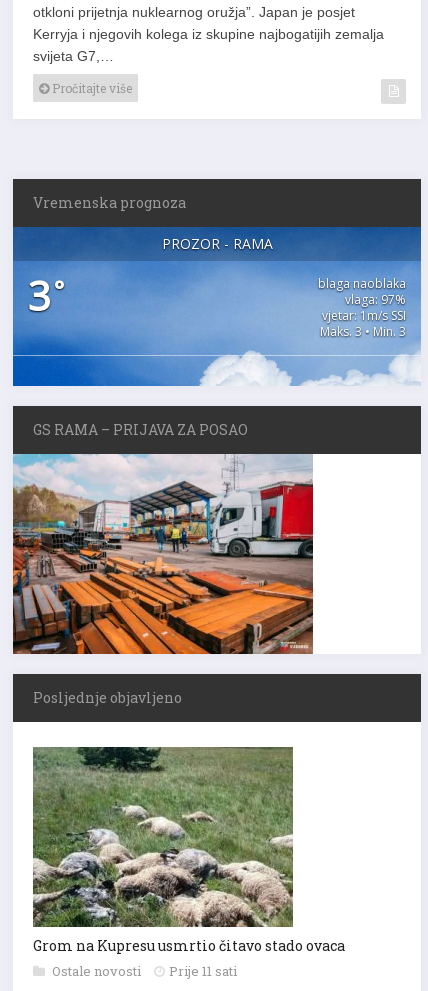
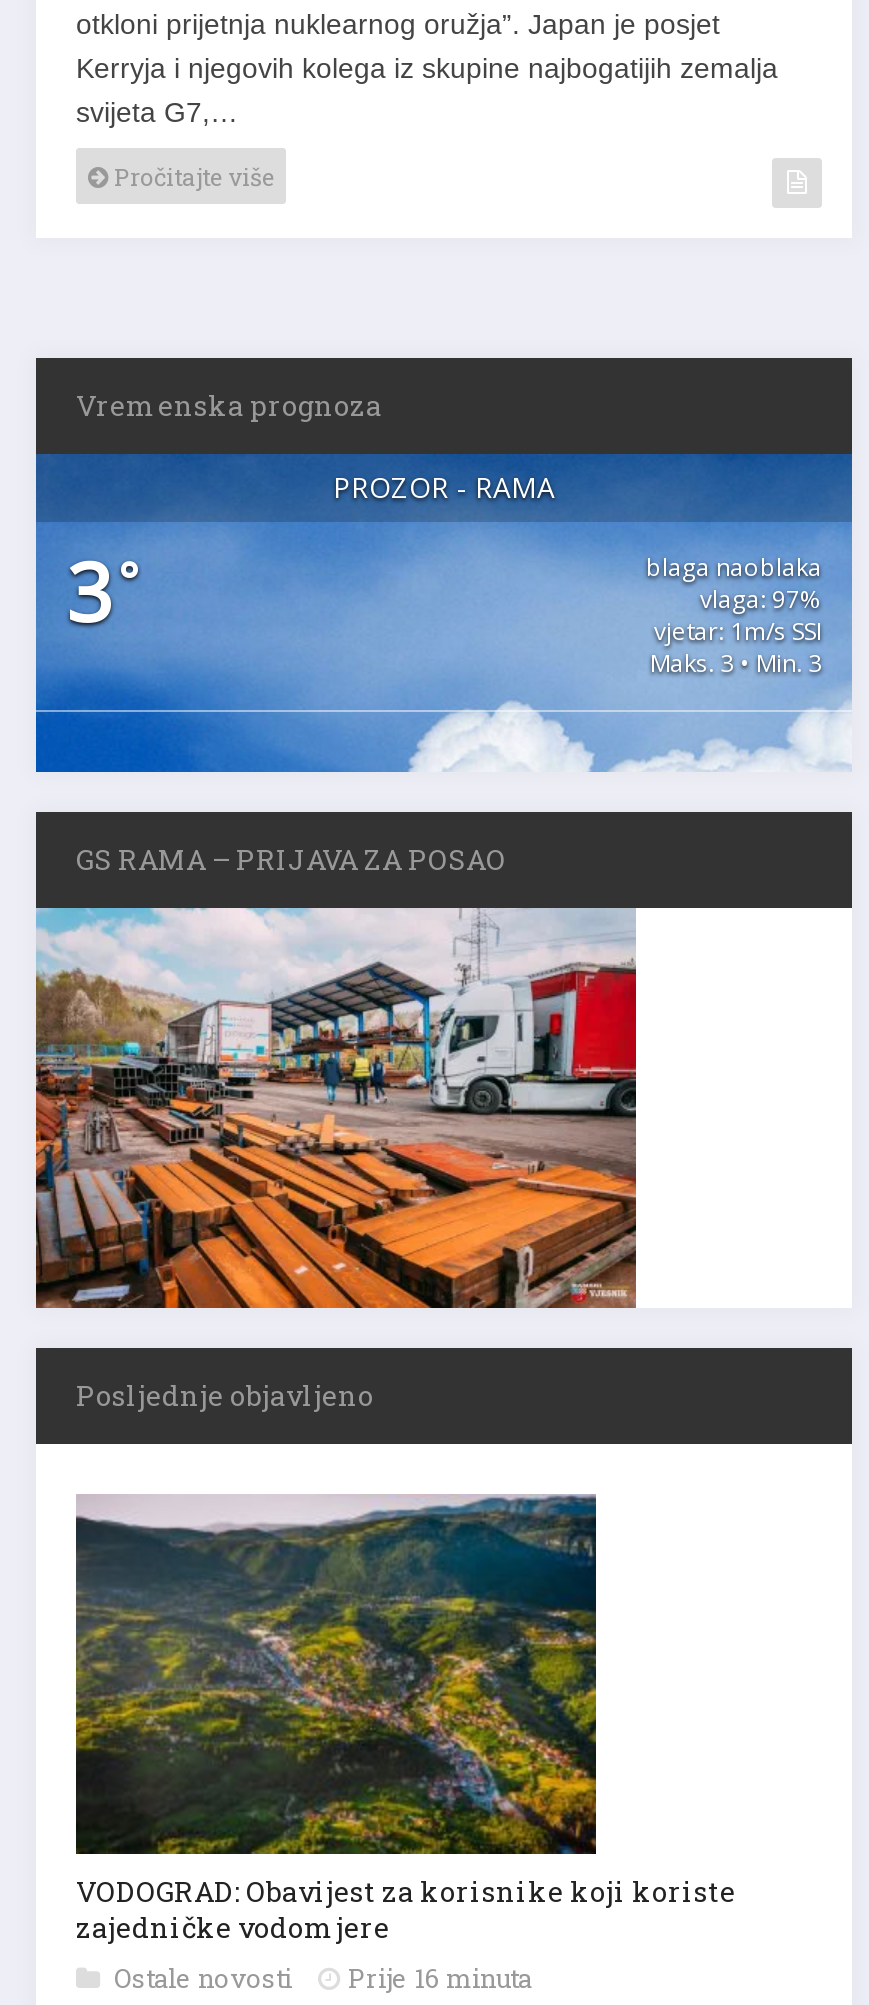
- [image]
- Grom na Kupresu usmrtio čitavo stado ovaca
+ [image]
+ VODOGRAD: Obavijest za korisnike koji koriste
+ zajedničke vodomjere

- Ostale novosti Prije 11 sati
+ Ostale novosti Prije 16 minuta
